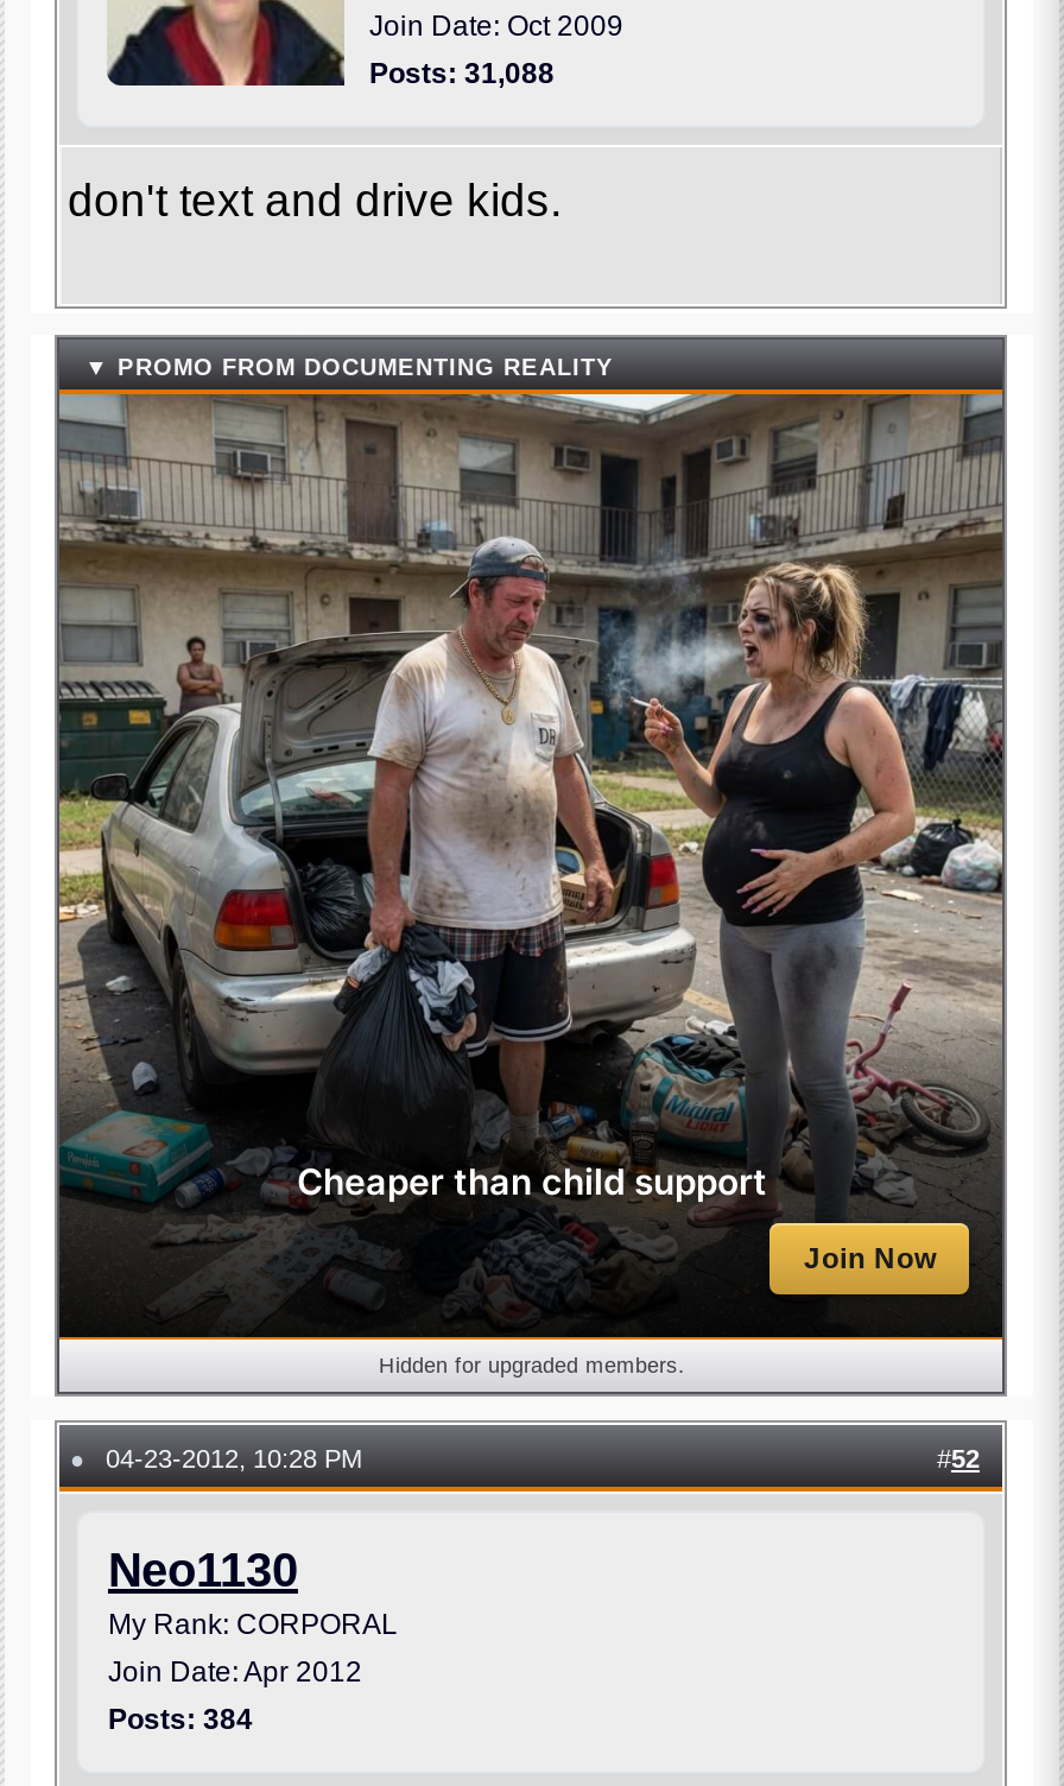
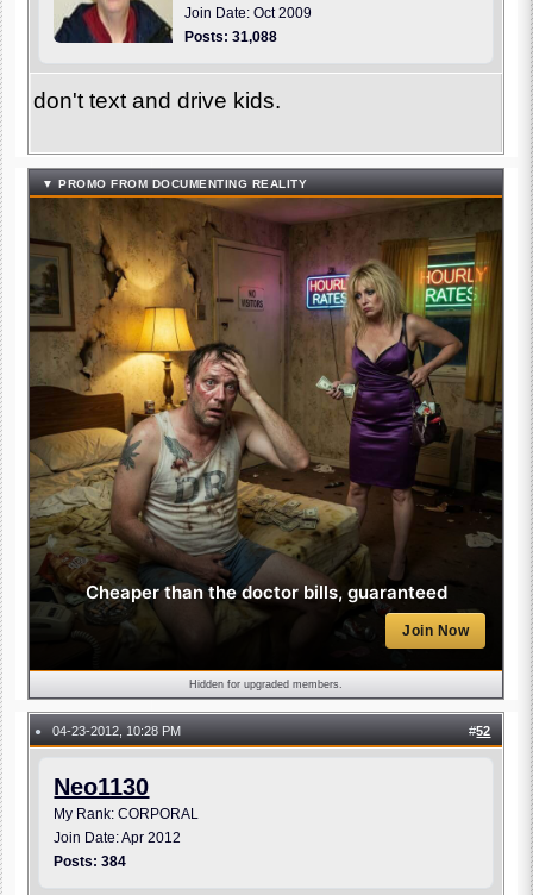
- [image]
- Cheaper than child support
+ [image]
+ Cheaper than the doctor bills, guaranteed
